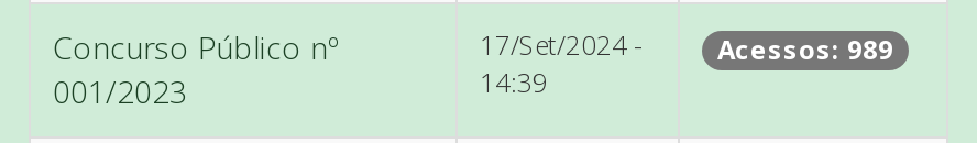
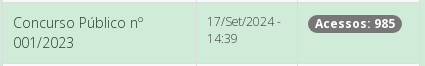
- Acessos: 989
+ Acessos: 985
